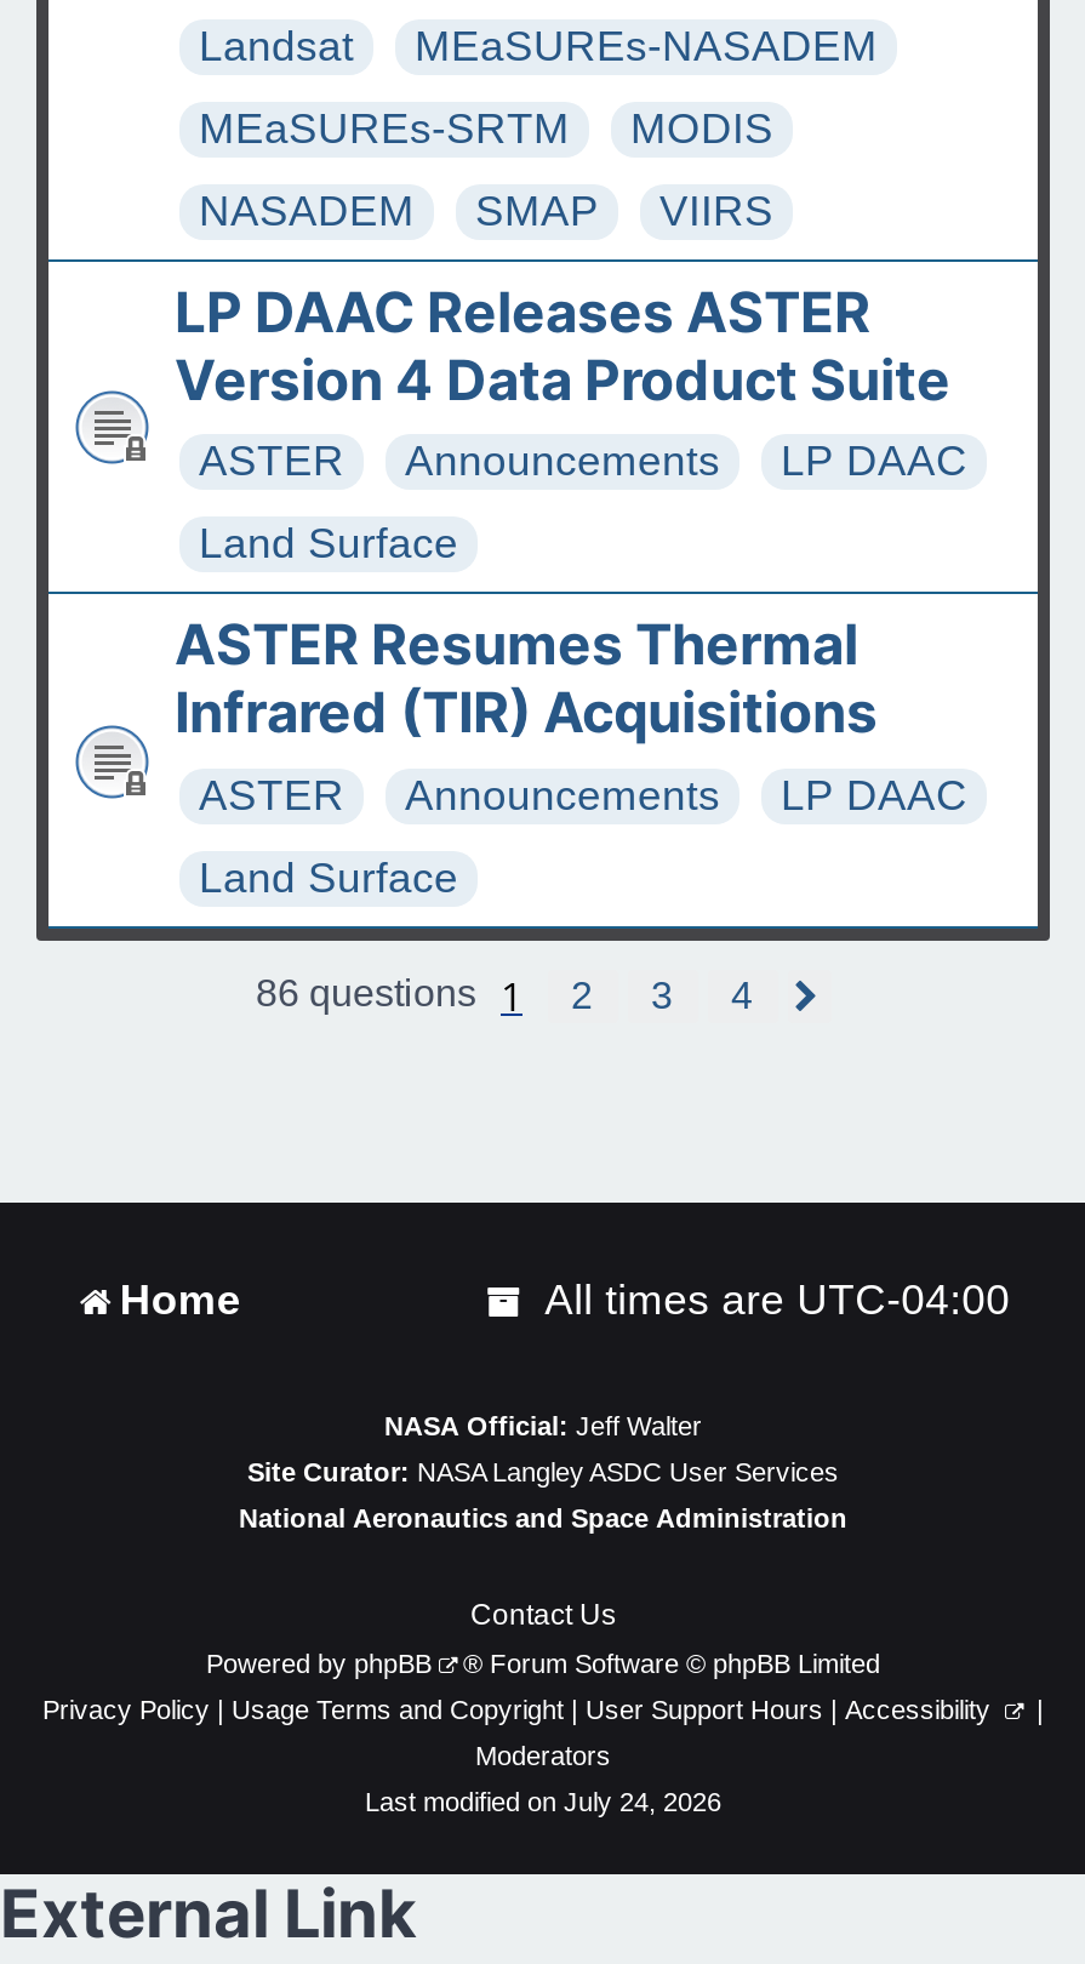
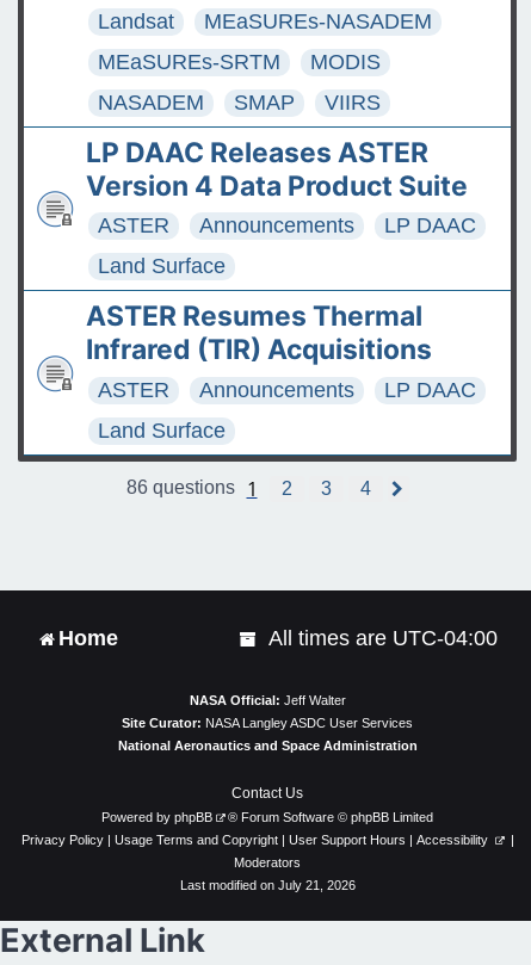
- Last modified on July 24, 2026
+ Last modified on July 21, 2026
